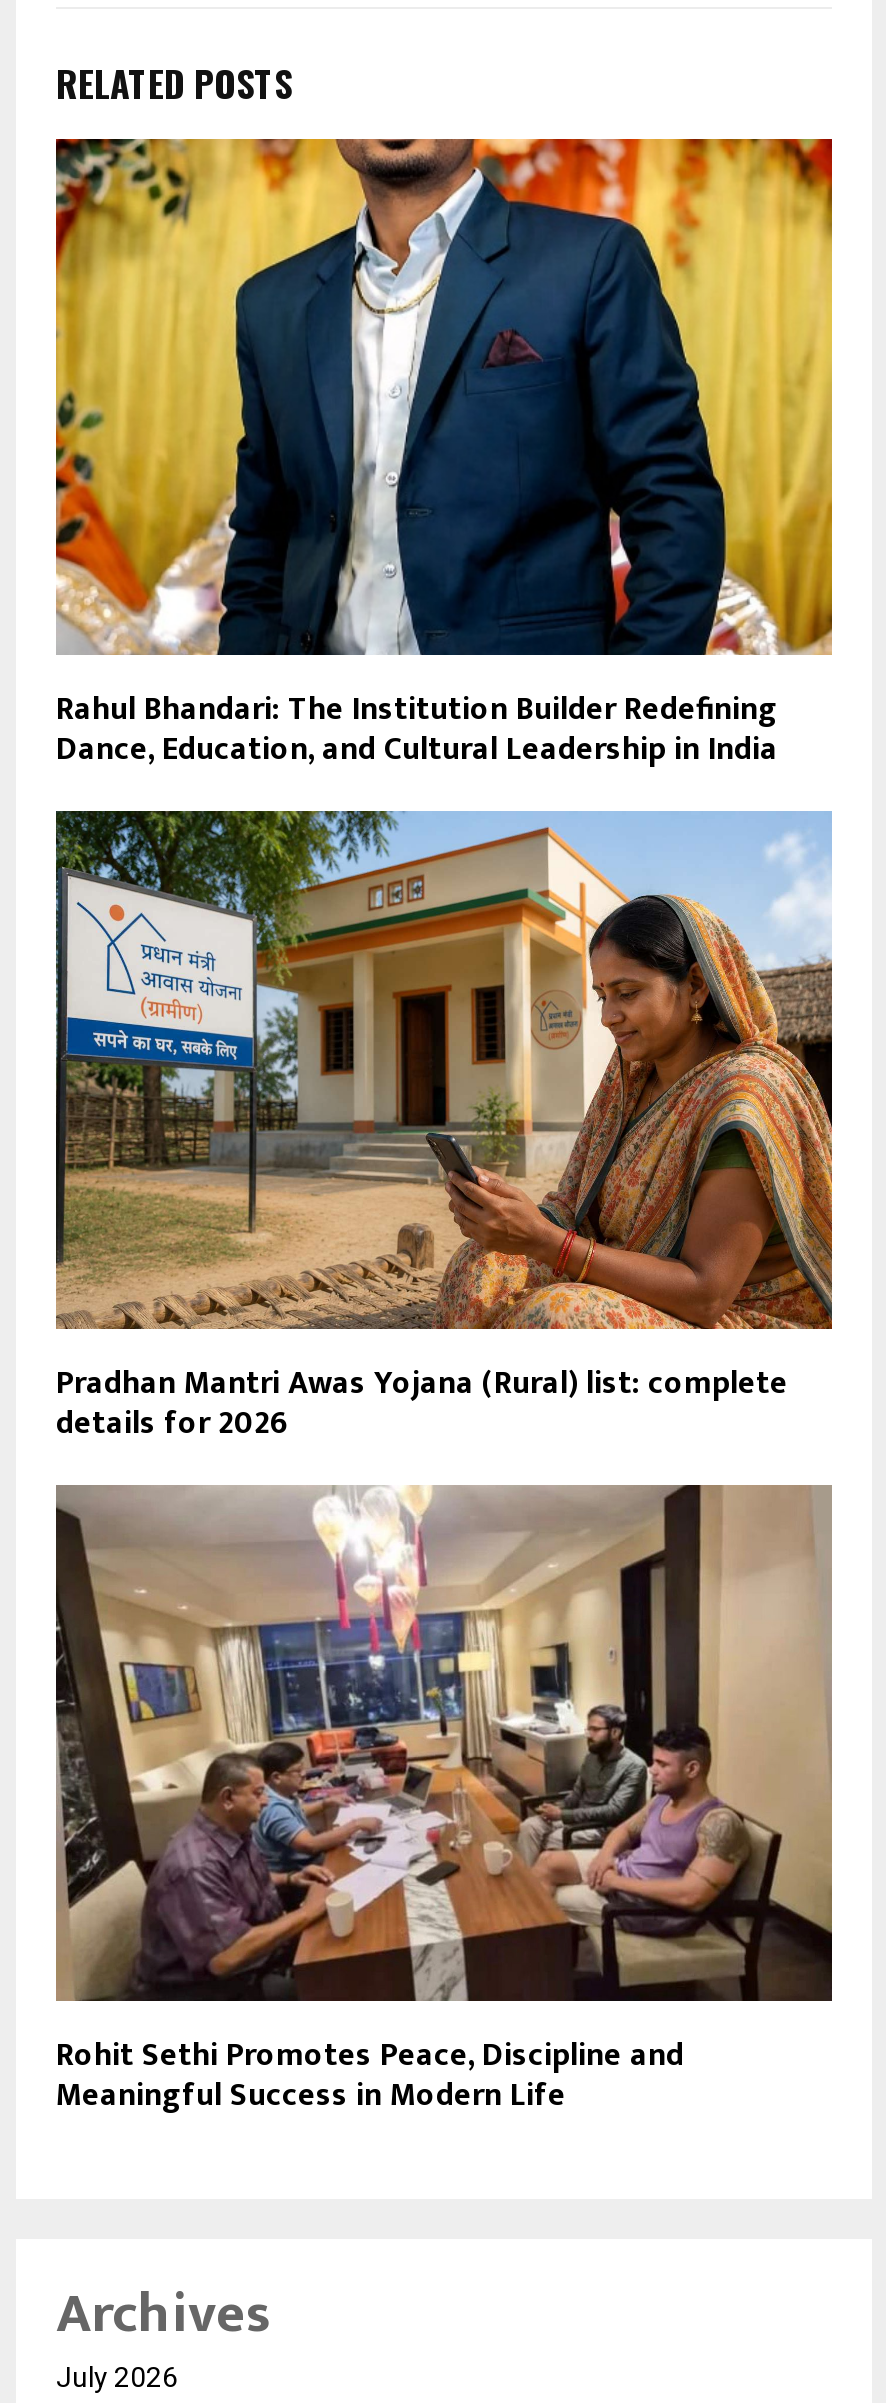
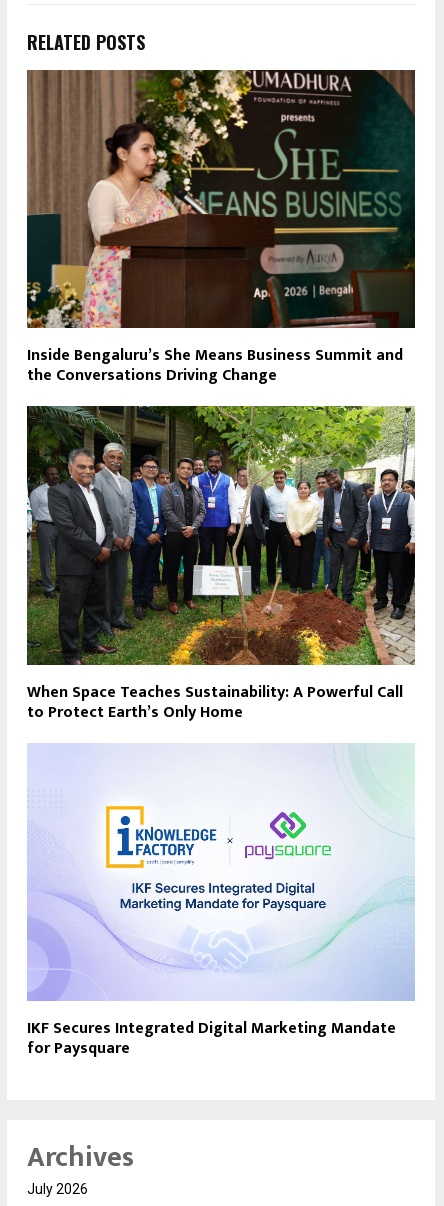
- [image]
- Rahul Bhandari: The Institution Builder Redefining
- Dance, Education, and Cultural Leadership in India
+ [image]
+ Inside Bengaluru’s She Means Business Summit and
+ the Conversations Driving Change

- [image]
- Pradhan Mantri Awas Yojana (Rural) list: complete
- details for 2026
+ [image]
+ When Space Teaches Sustainability: A Powerful Call
+ to Protect Earth’s Only Home

- [image]
- Rohit Sethi Promotes Peace, Discipline and
- Meaningful Success in Modern Life
+ [image]
+ IKF Secures Integrated Digital Marketing Mandate
+ for Paysquare
